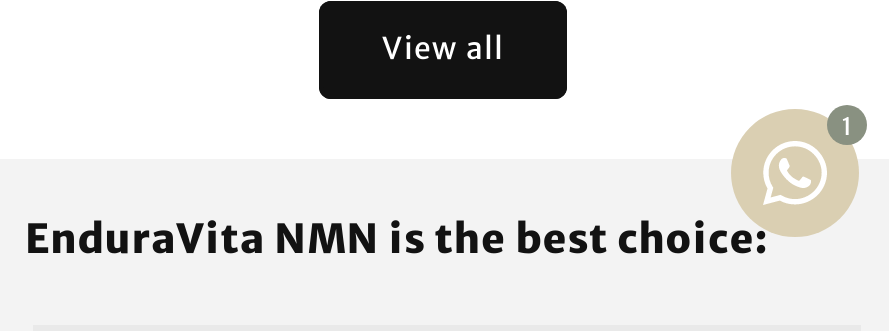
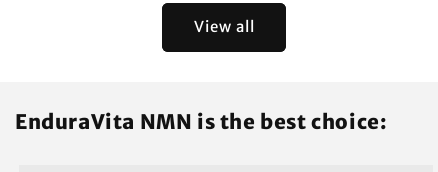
- [image]
